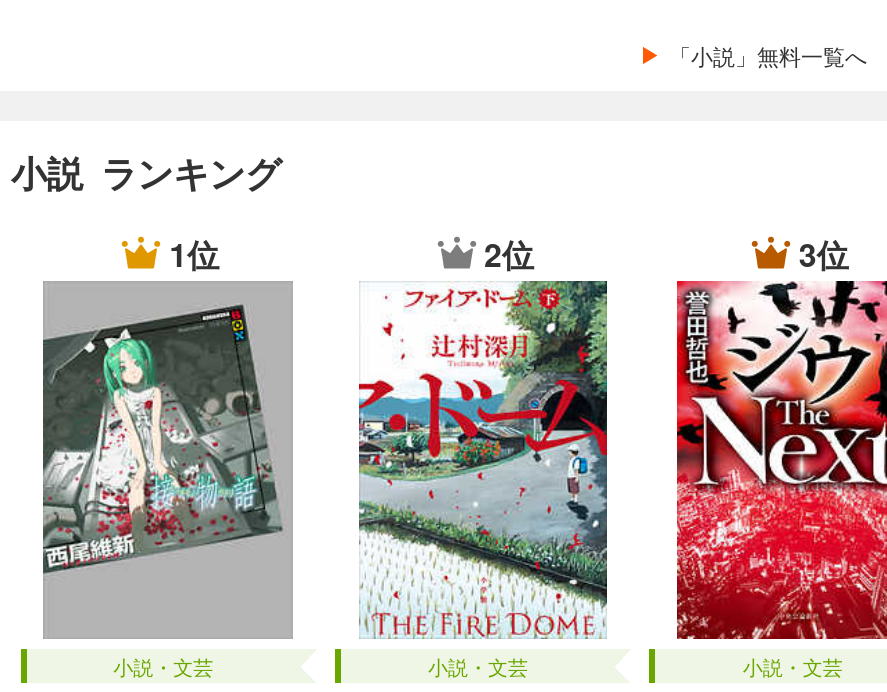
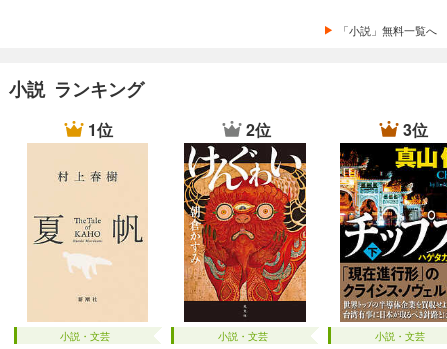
- [image]
+ [image]

- [image]
+ [image]

- [image]
+ [image]
